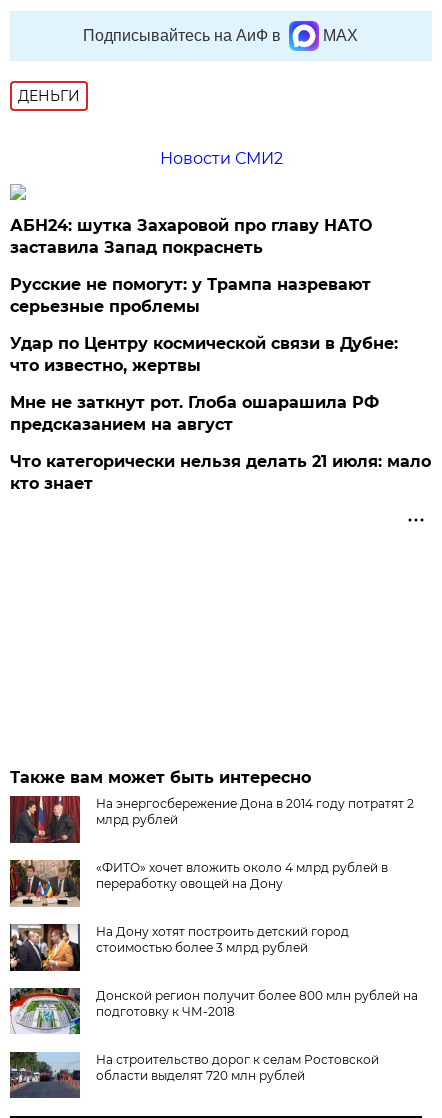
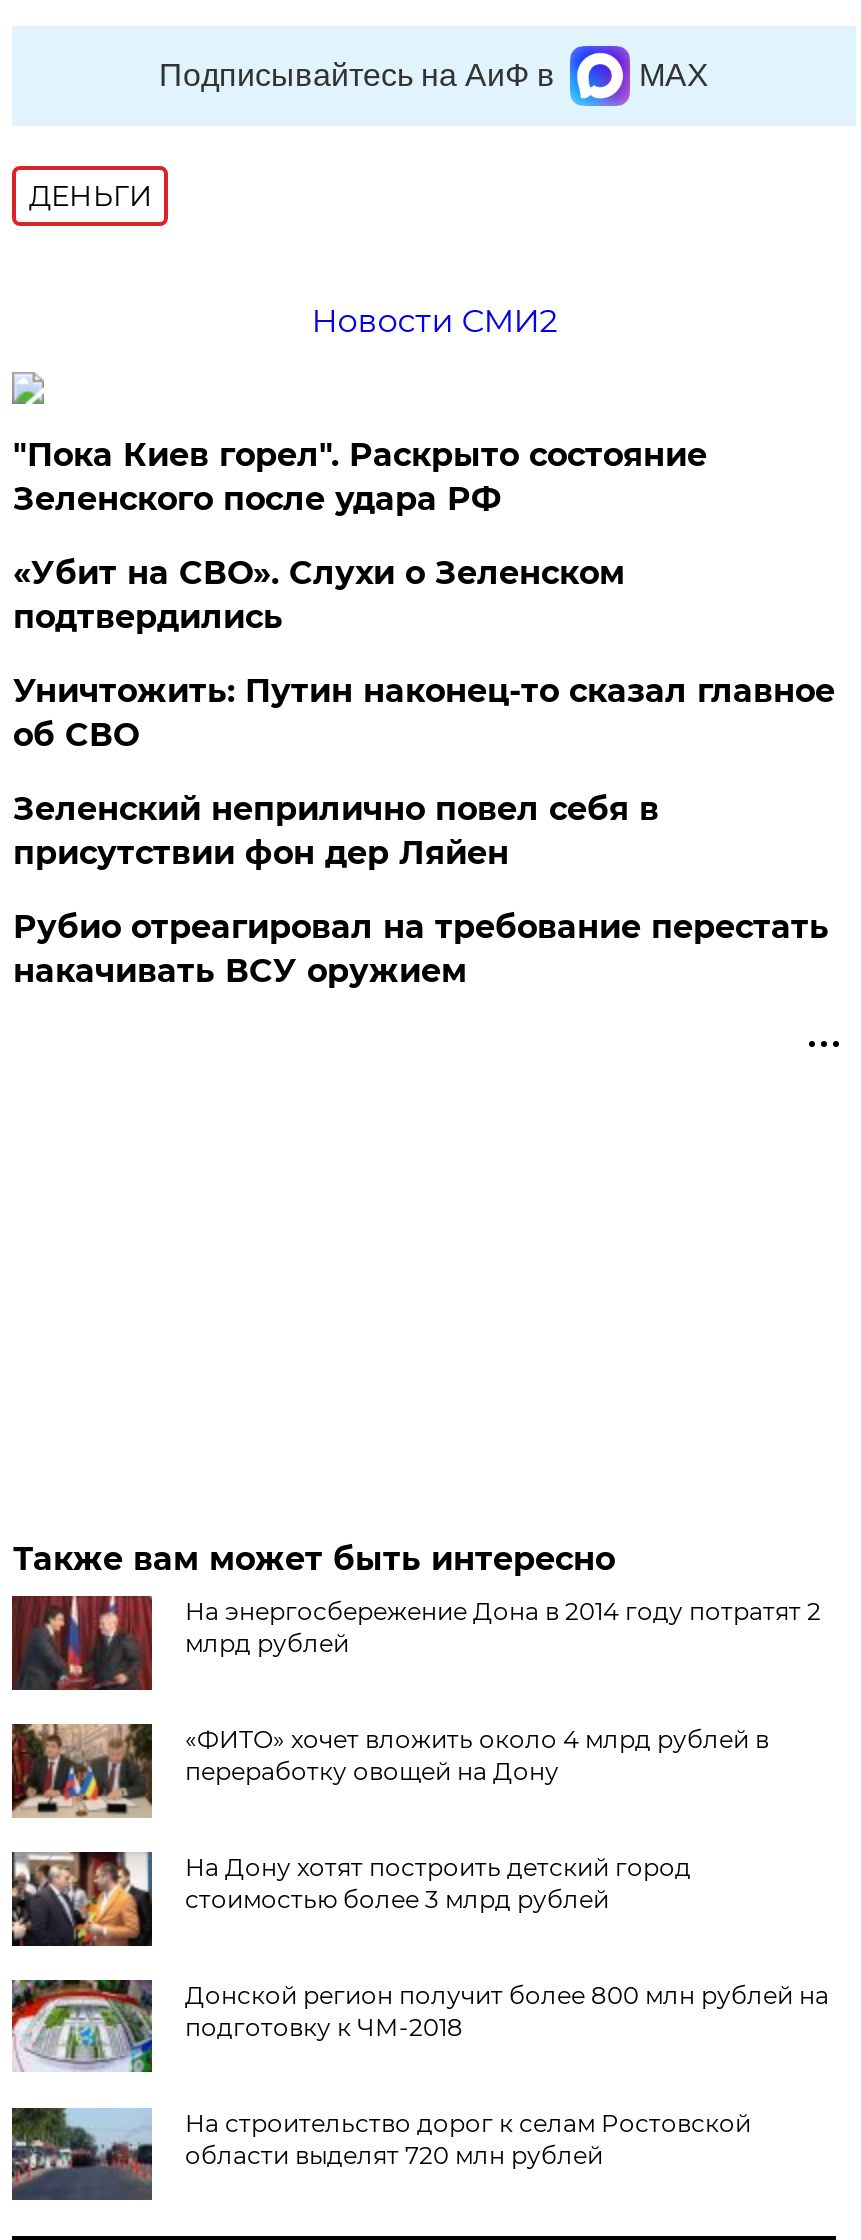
- АБН24: шутка Захаровой про главу НАТО
- заставила Запад покраснеть
+ "Пока Киев горел". Раскрыто состояние
+ Зеленского после удара РФ

- Русские не помогут: у Трампа назревают
- серьезные проблемы
+ «Убит на СВО». Слухи о Зеленском
+ подтвердились

- Удар по Центру космической связи в Дубне:
- что известно, жертвы
+ Уничтожить: Путин наконец-то сказал главное
+ об СВО

- Мне не заткнут рот. Глоба ошарашила РФ
- предсказанием на август
+ Зеленский неприлично повел cебя в
+ присутствии фон дер Ляйен

- Что категорически нельзя делать 21 июля: мало
- кто знает
+ Рубио отреагировал на требование перестать
+ накачивать ВСУ оружием
